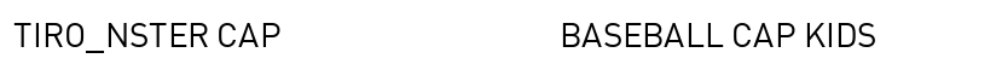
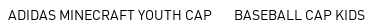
- TIRO_NSTER CAP
+ ADIDAS MINECRAFT YOUTH CAP
